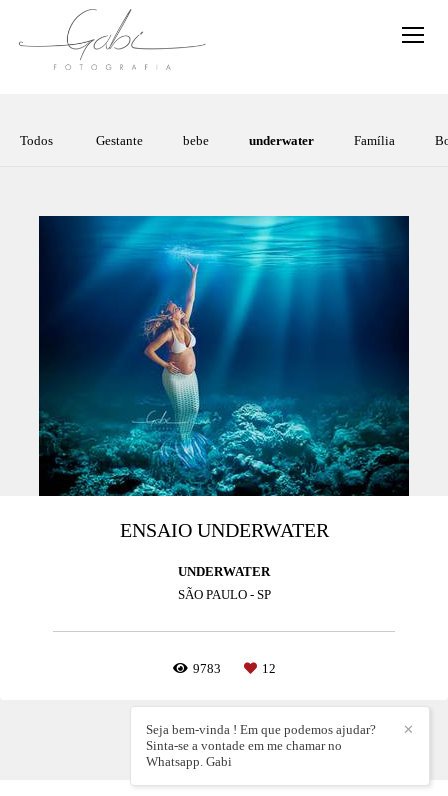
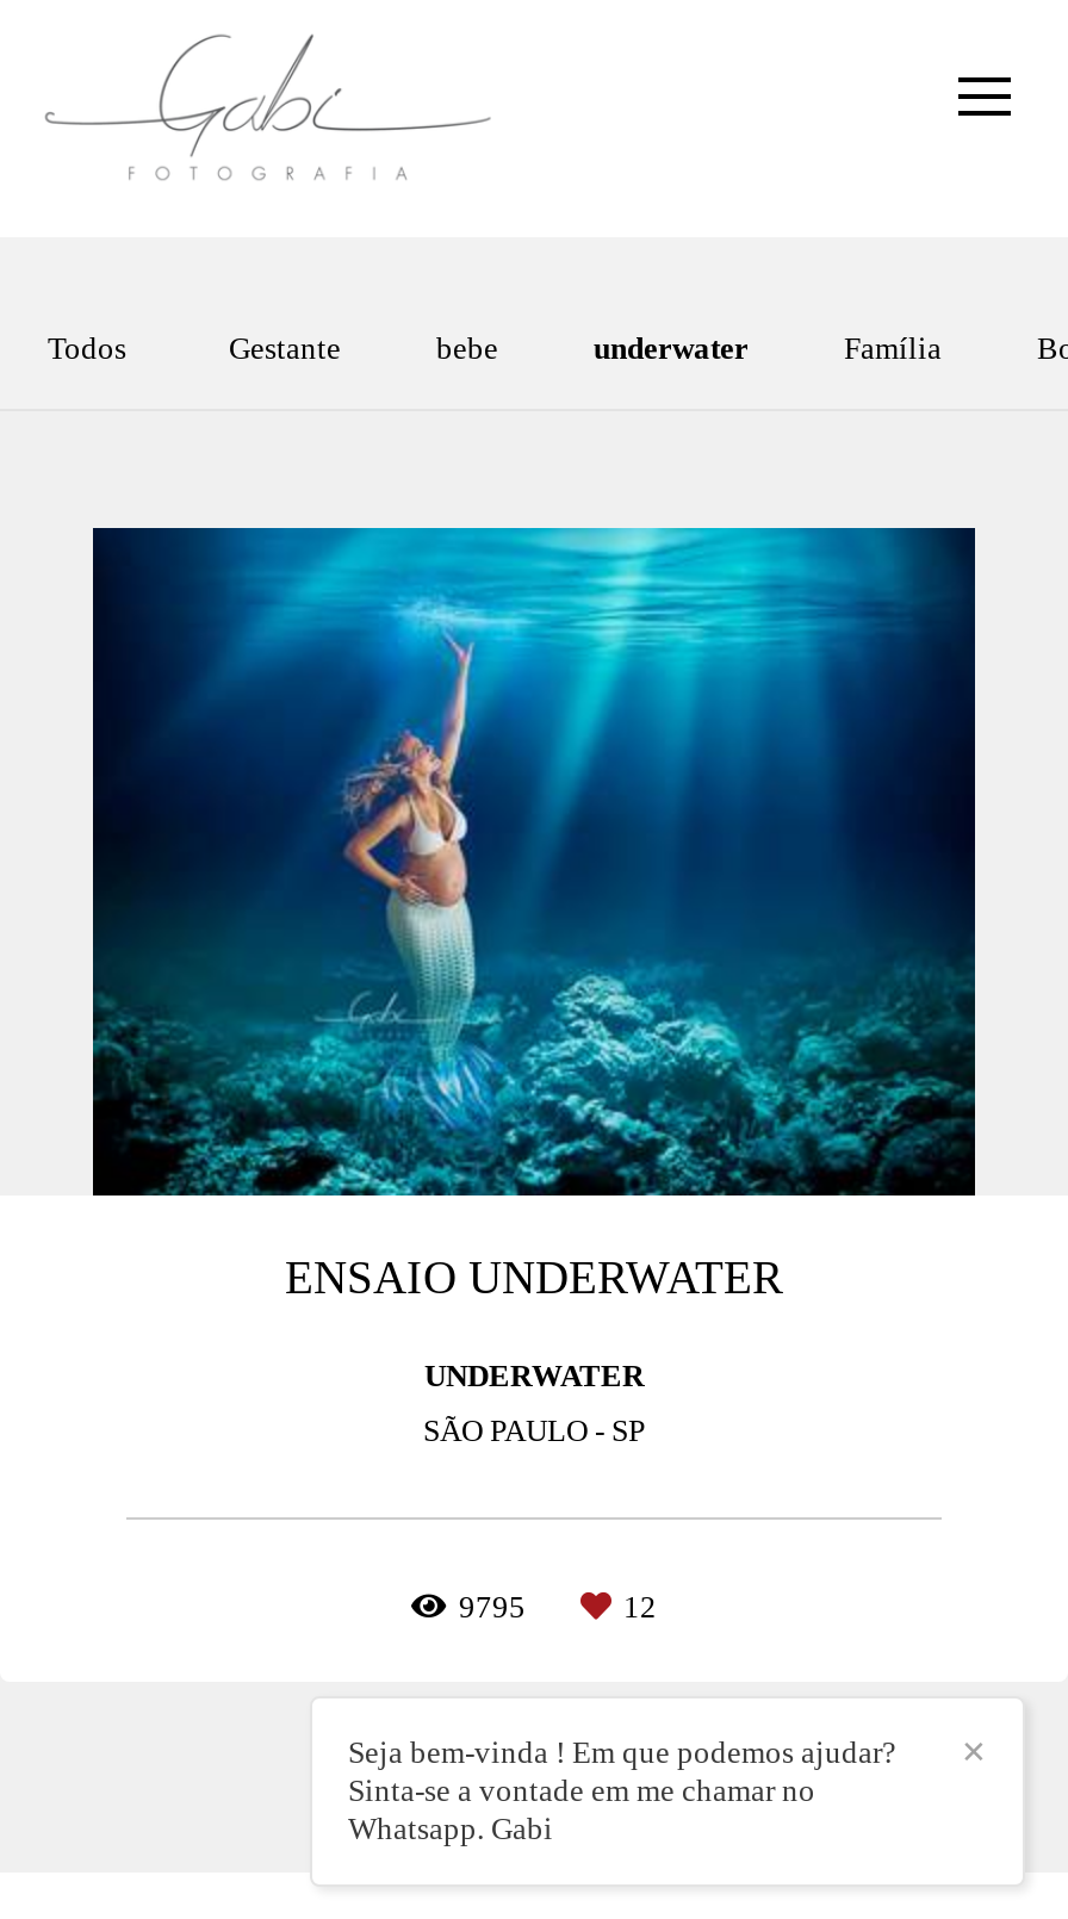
- 9783
+ 9795
